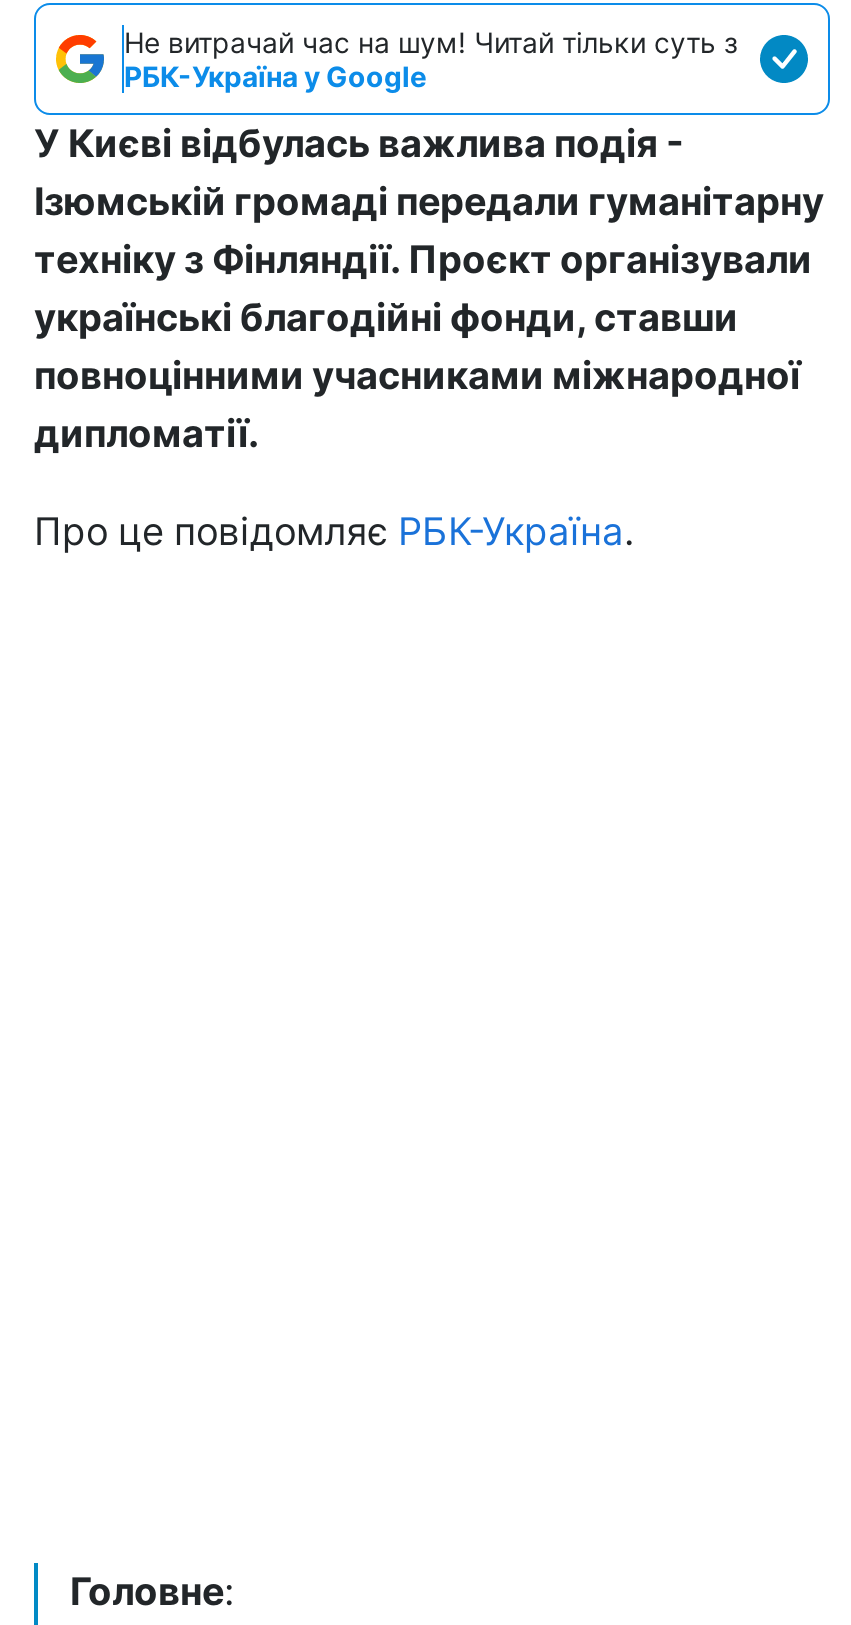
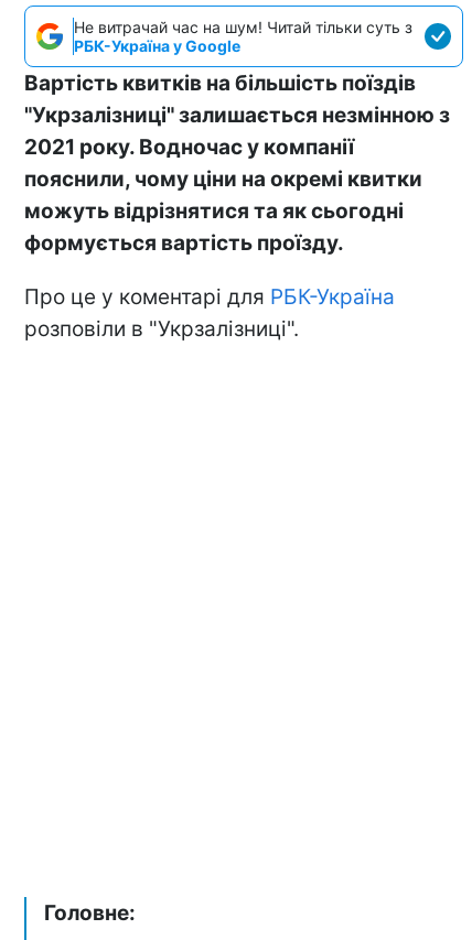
- У Києві відбулась важлива подія -
- Ізюмській громаді передали гуманітарну
- техніку з Фінляндії. Проєкт організували
- українські благодійні фонди, ставши
- повноцінними учасниками міжнародної
- дипломатії.
+ Вартість квитків на більшість поїздів
+ "Укрзалізниці" залишається незмінною з
+ 2021 року. Водночас у компанії
+ пояснили, чому ціни на окремі квитки
+ можуть відрізнятися та як сьогодні
+ формується вартість проїзду.

- Про це повідомляє РБК-Україна.
+ Про це у коментарі для РБК-Україна
+ розповіли в "Укрзалізниці".
